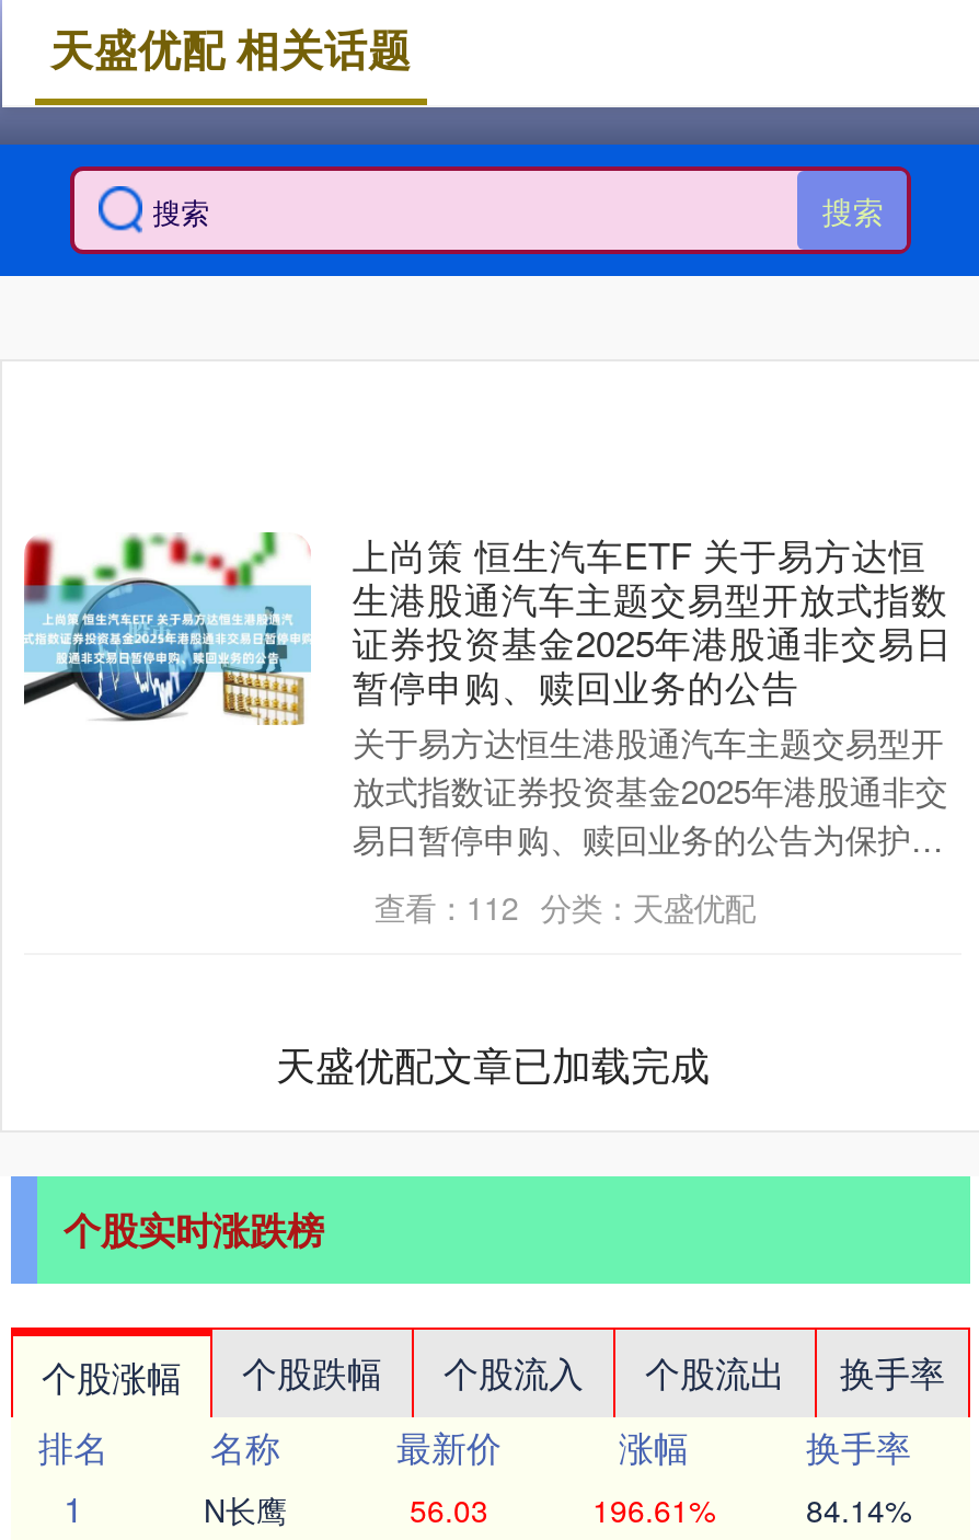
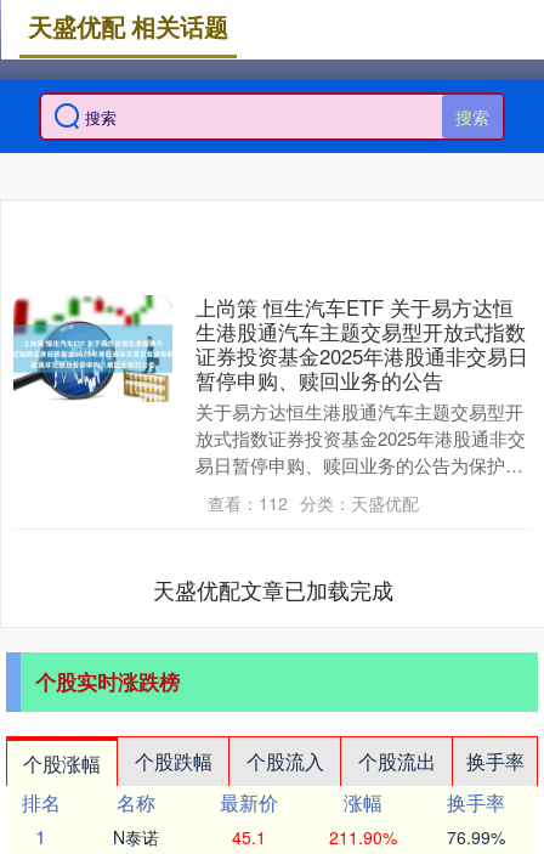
- N长鹰
+ N泰诺

- 56.03
+ 45.1

- 196.61%
+ 211.90%

- 84.14%
+ 76.99%
